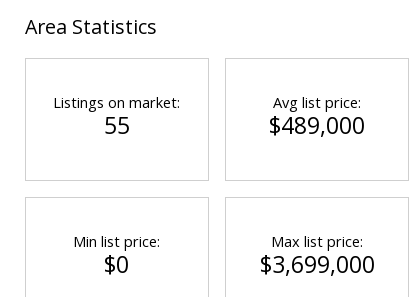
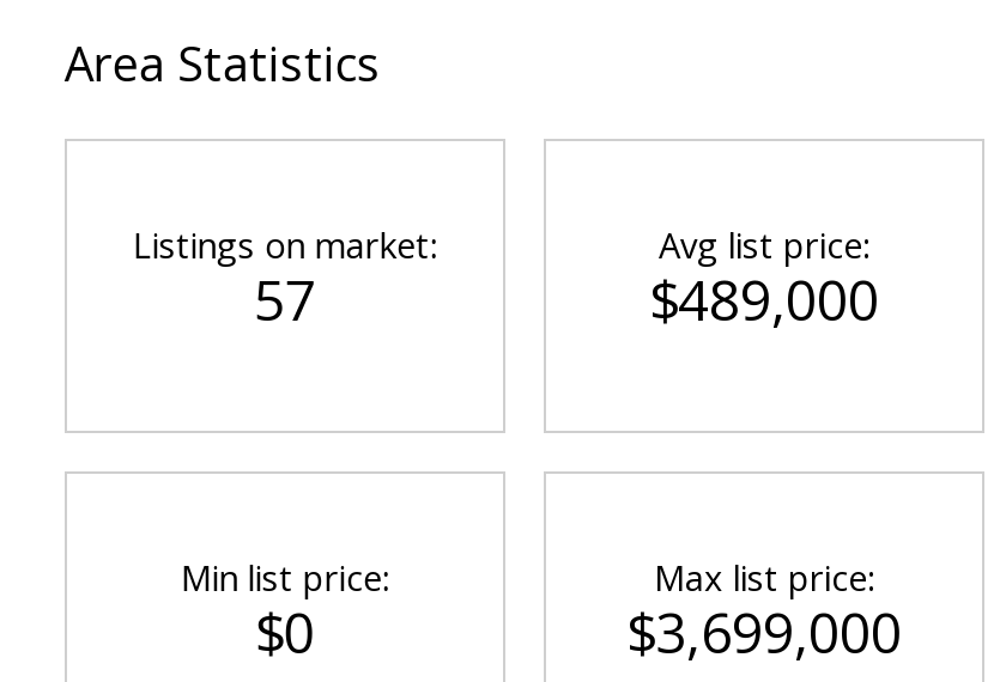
- 55
+ 57
